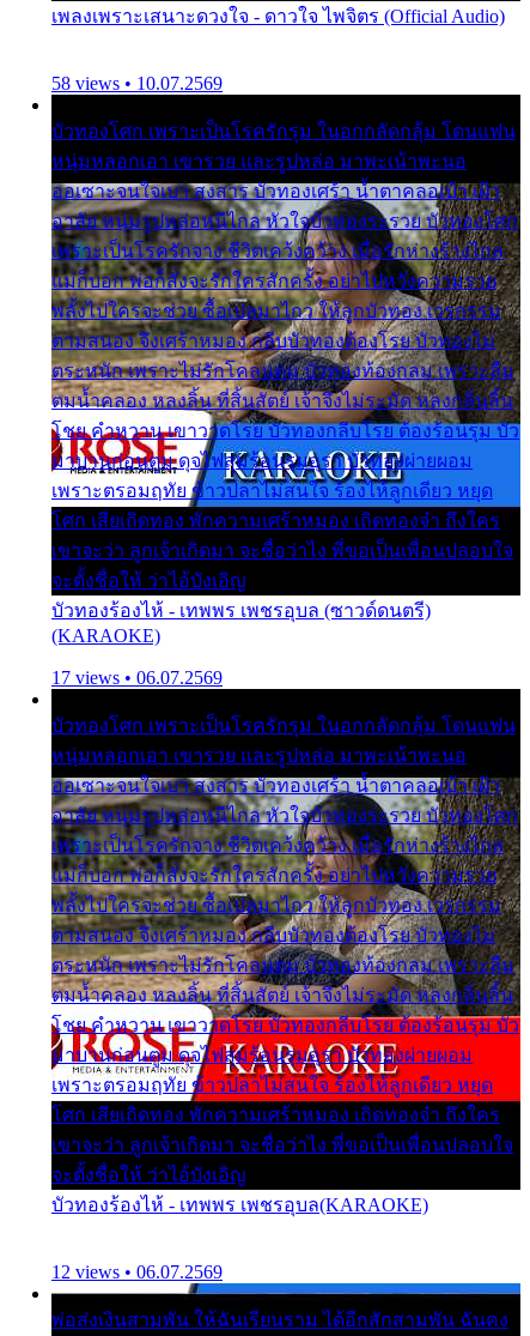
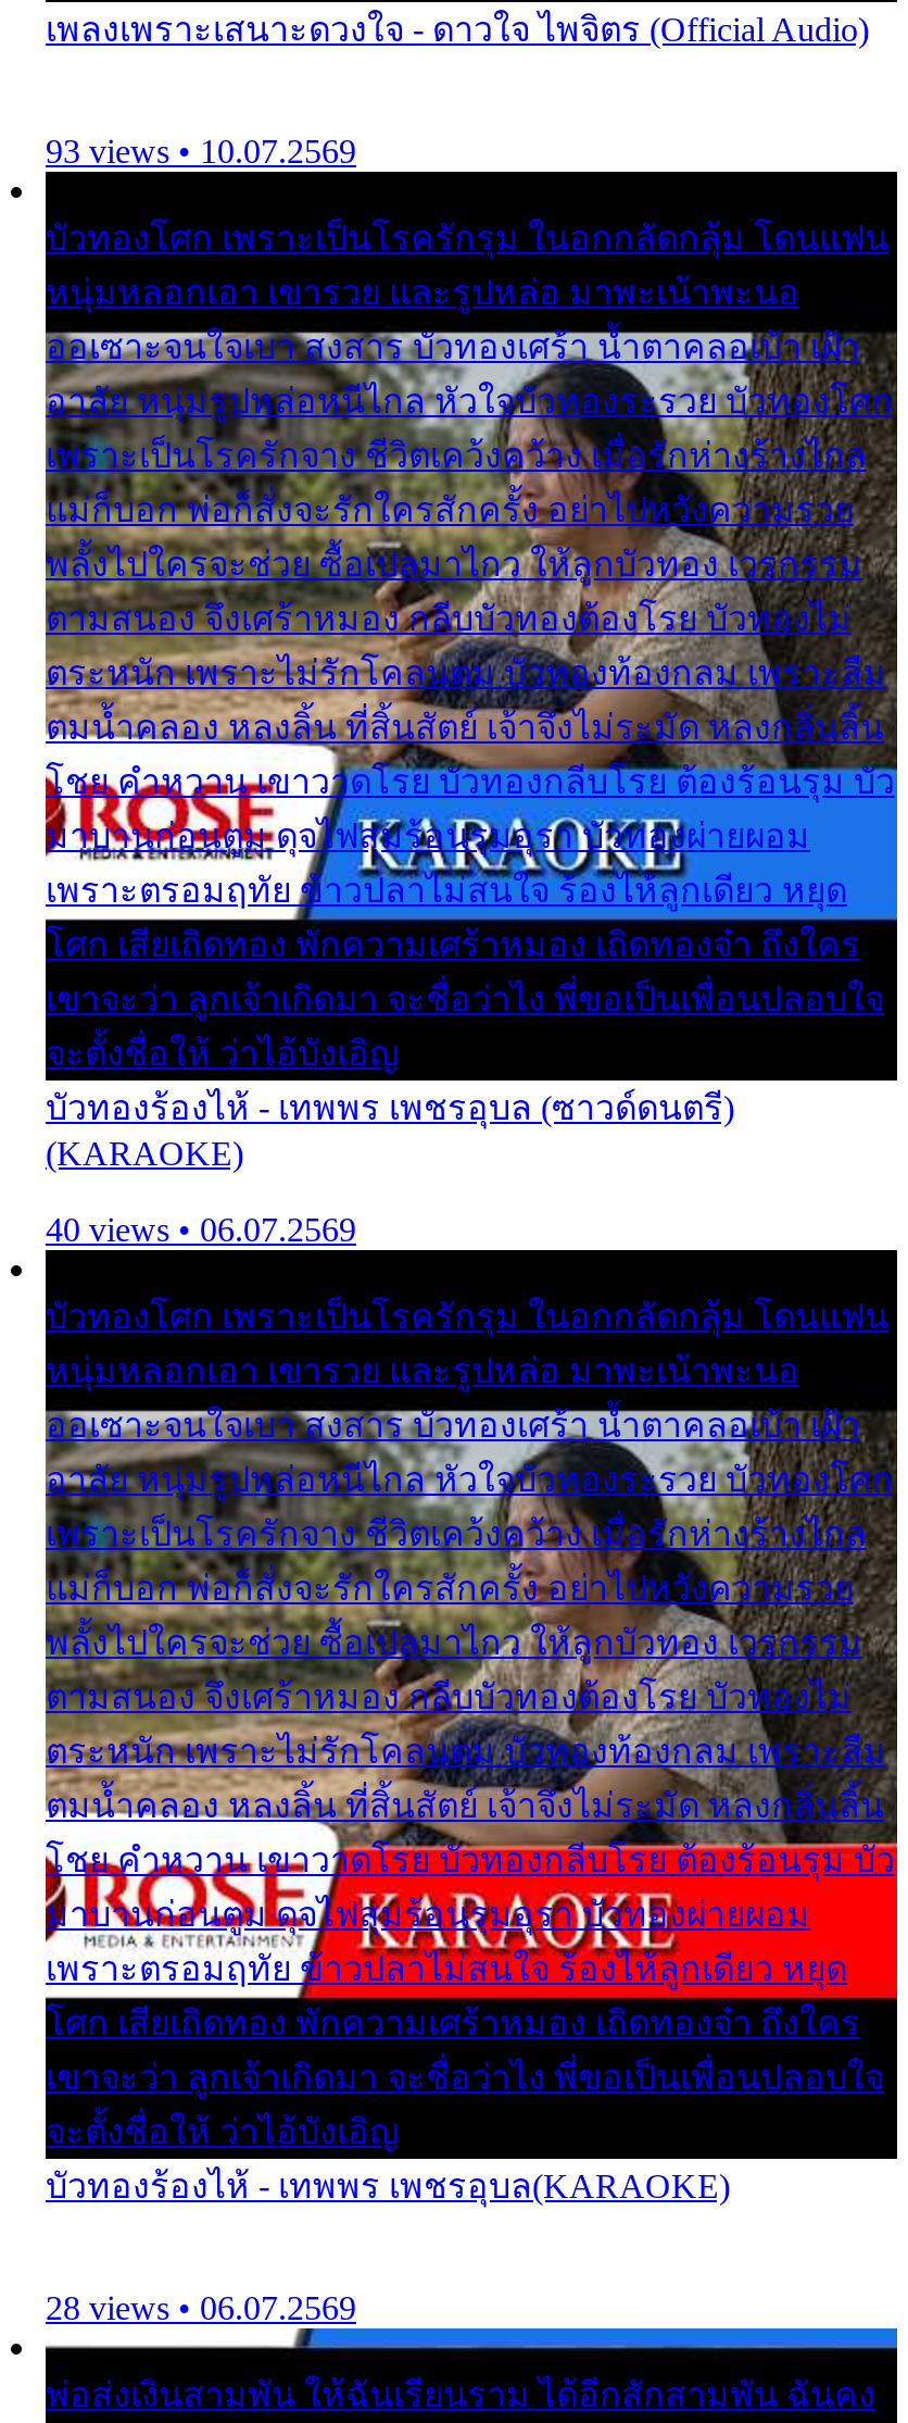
- 58 views • 10.07.2569
+ 93 views • 10.07.2569

- 17 views • 06.07.2569
+ 40 views • 06.07.2569

- 12 views • 06.07.2569
+ 28 views • 06.07.2569
